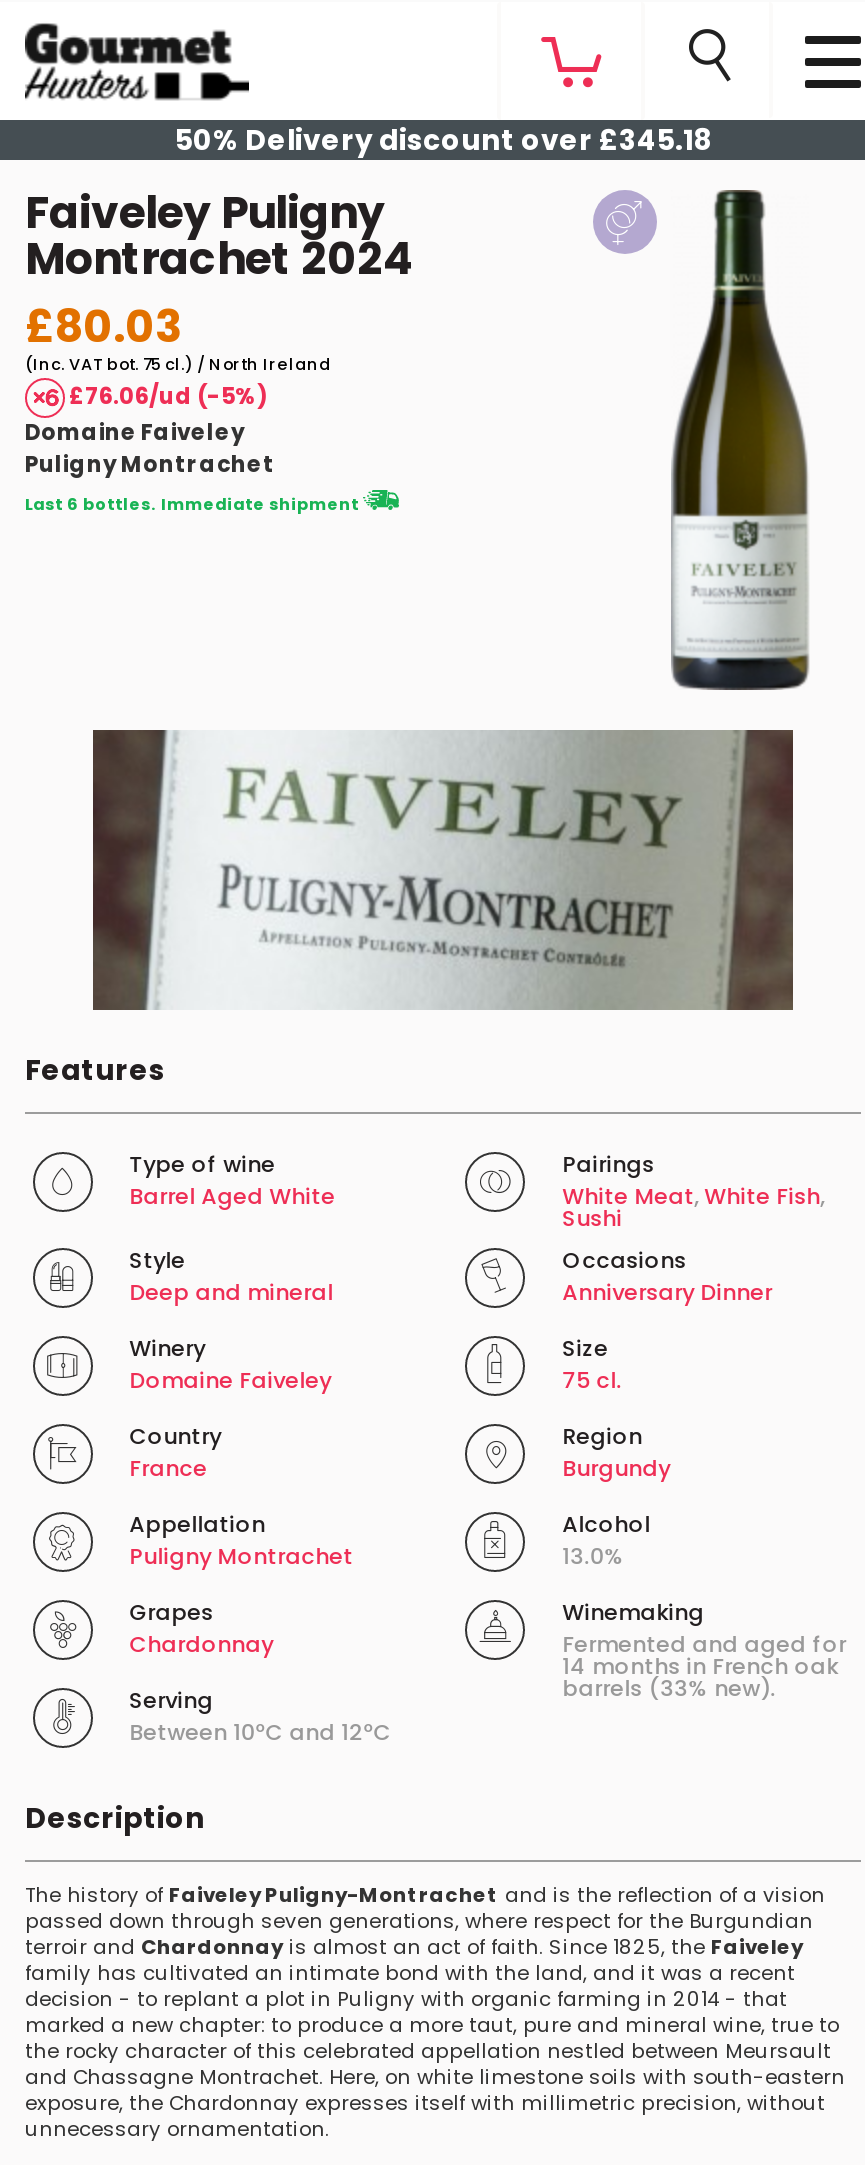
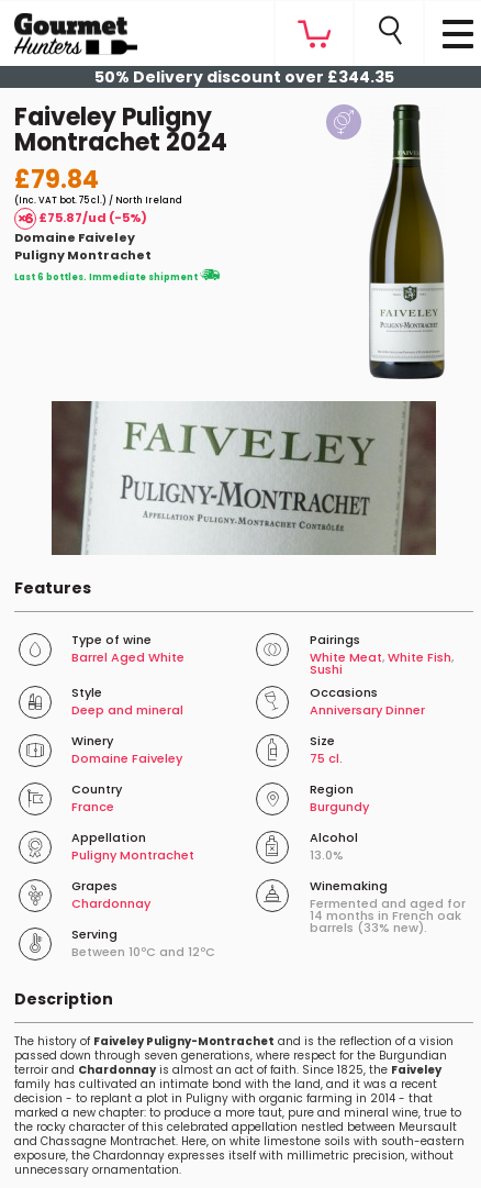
- 50% Delivery discount over £345.18
+ 50% Delivery discount over £344.35

- £80.03
+ £79.84

- £76.06/ud (-5%)
+ £75.87/ud (-5%)
